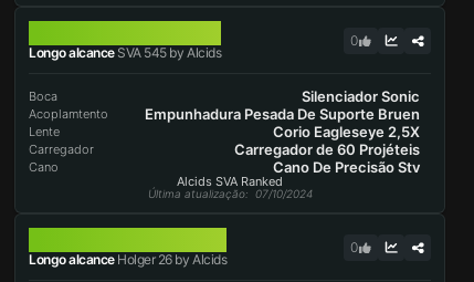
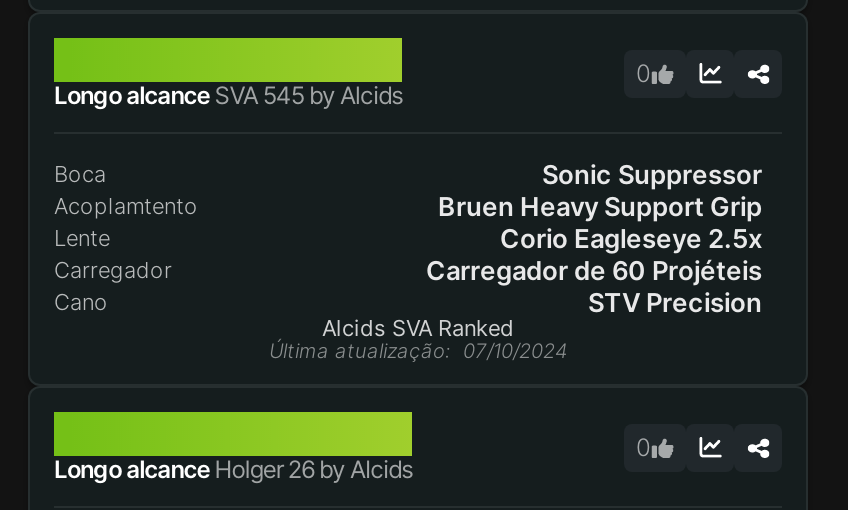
- Silenciador Sonic
+ Sonic Suppressor

- Empunhadura Pesada De Suporte Bruen
+ Bruen Heavy Support Grip

- Corio Eagleseye 2,5X
+ Corio Eagleseye 2.5x

- Cano De Precisão Stv
+ STV Precision
